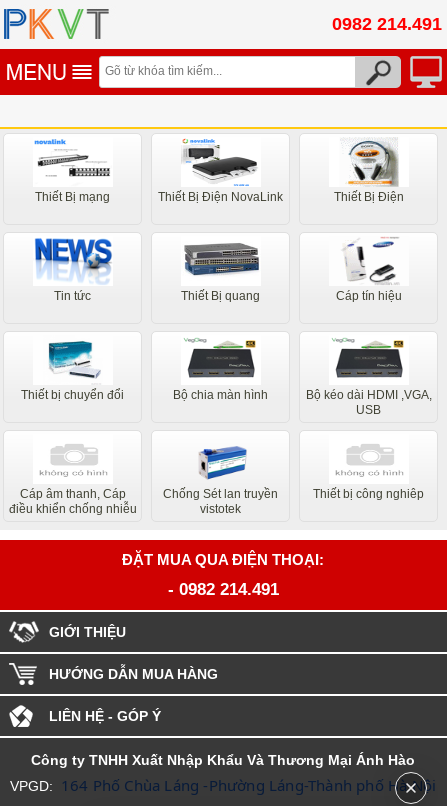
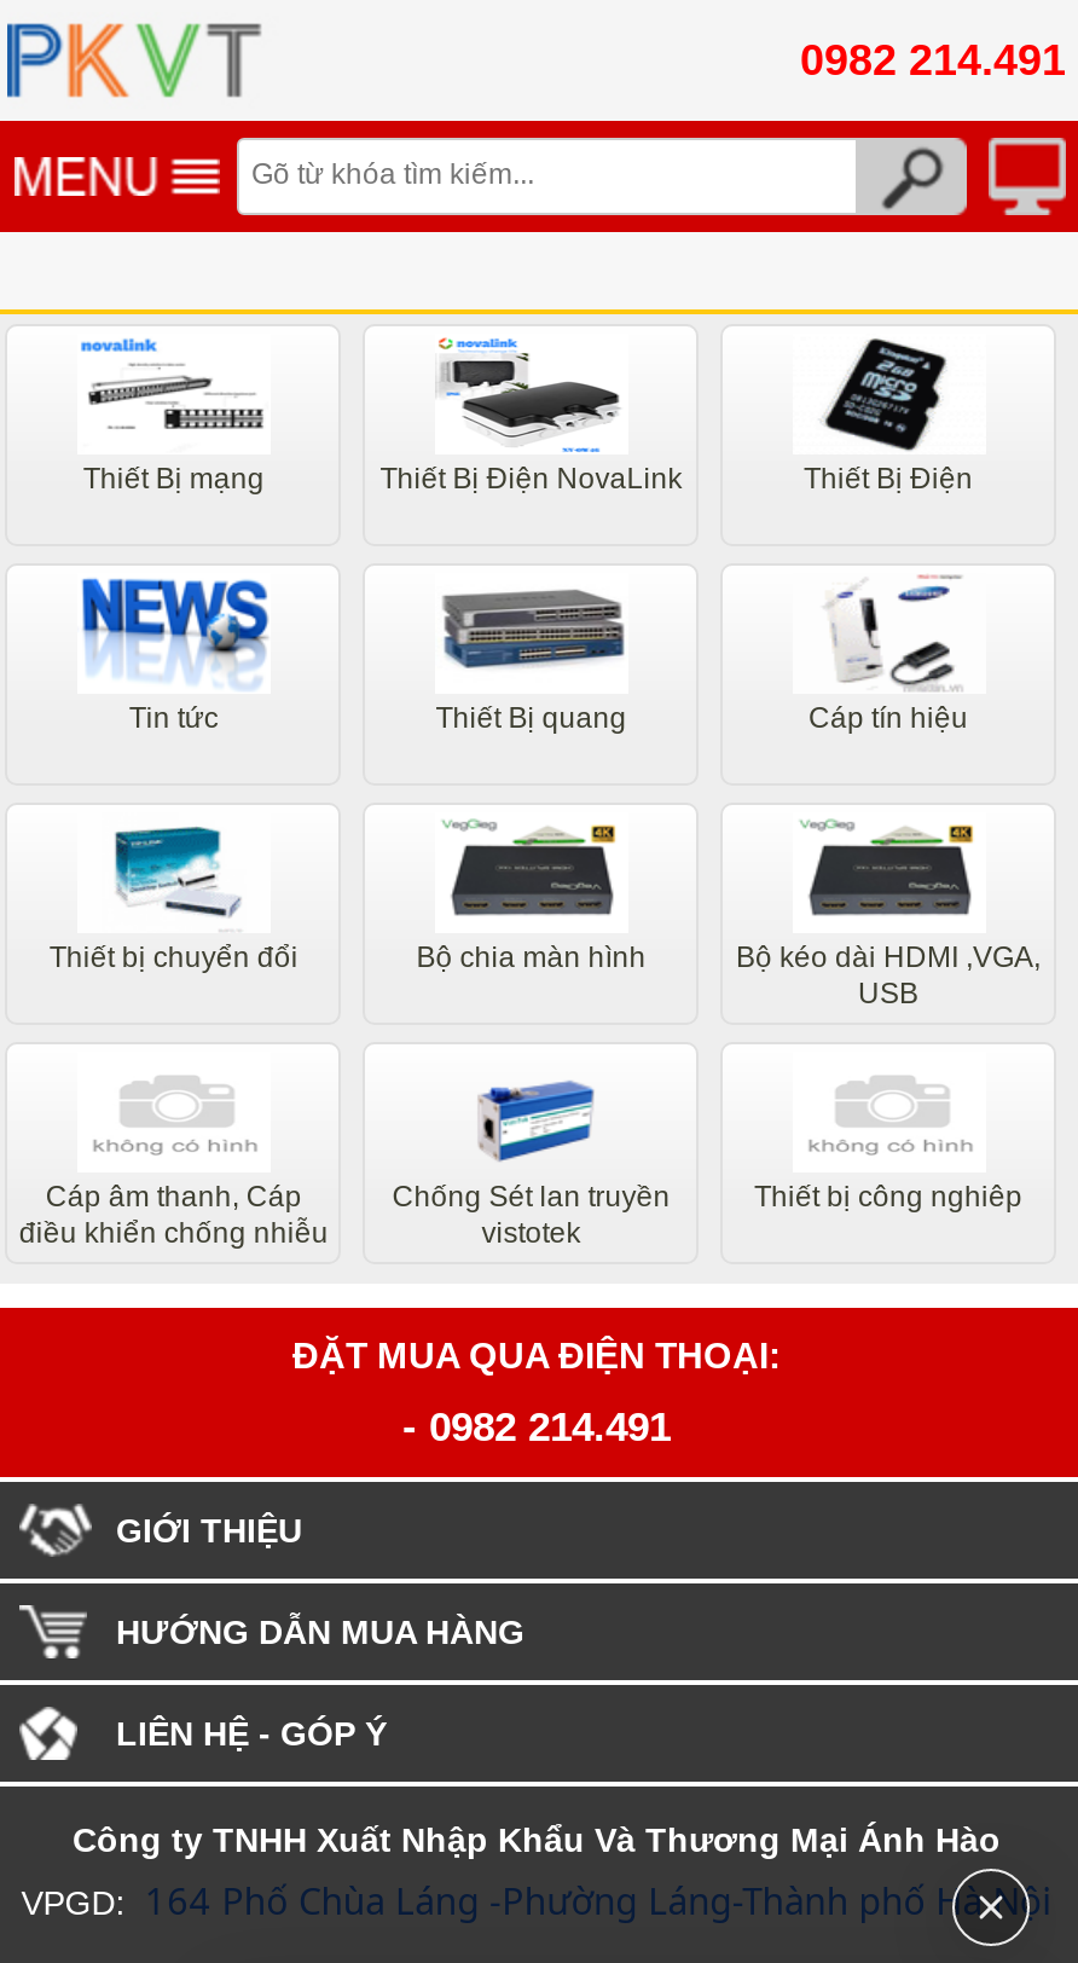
- [image]
+ [image]
